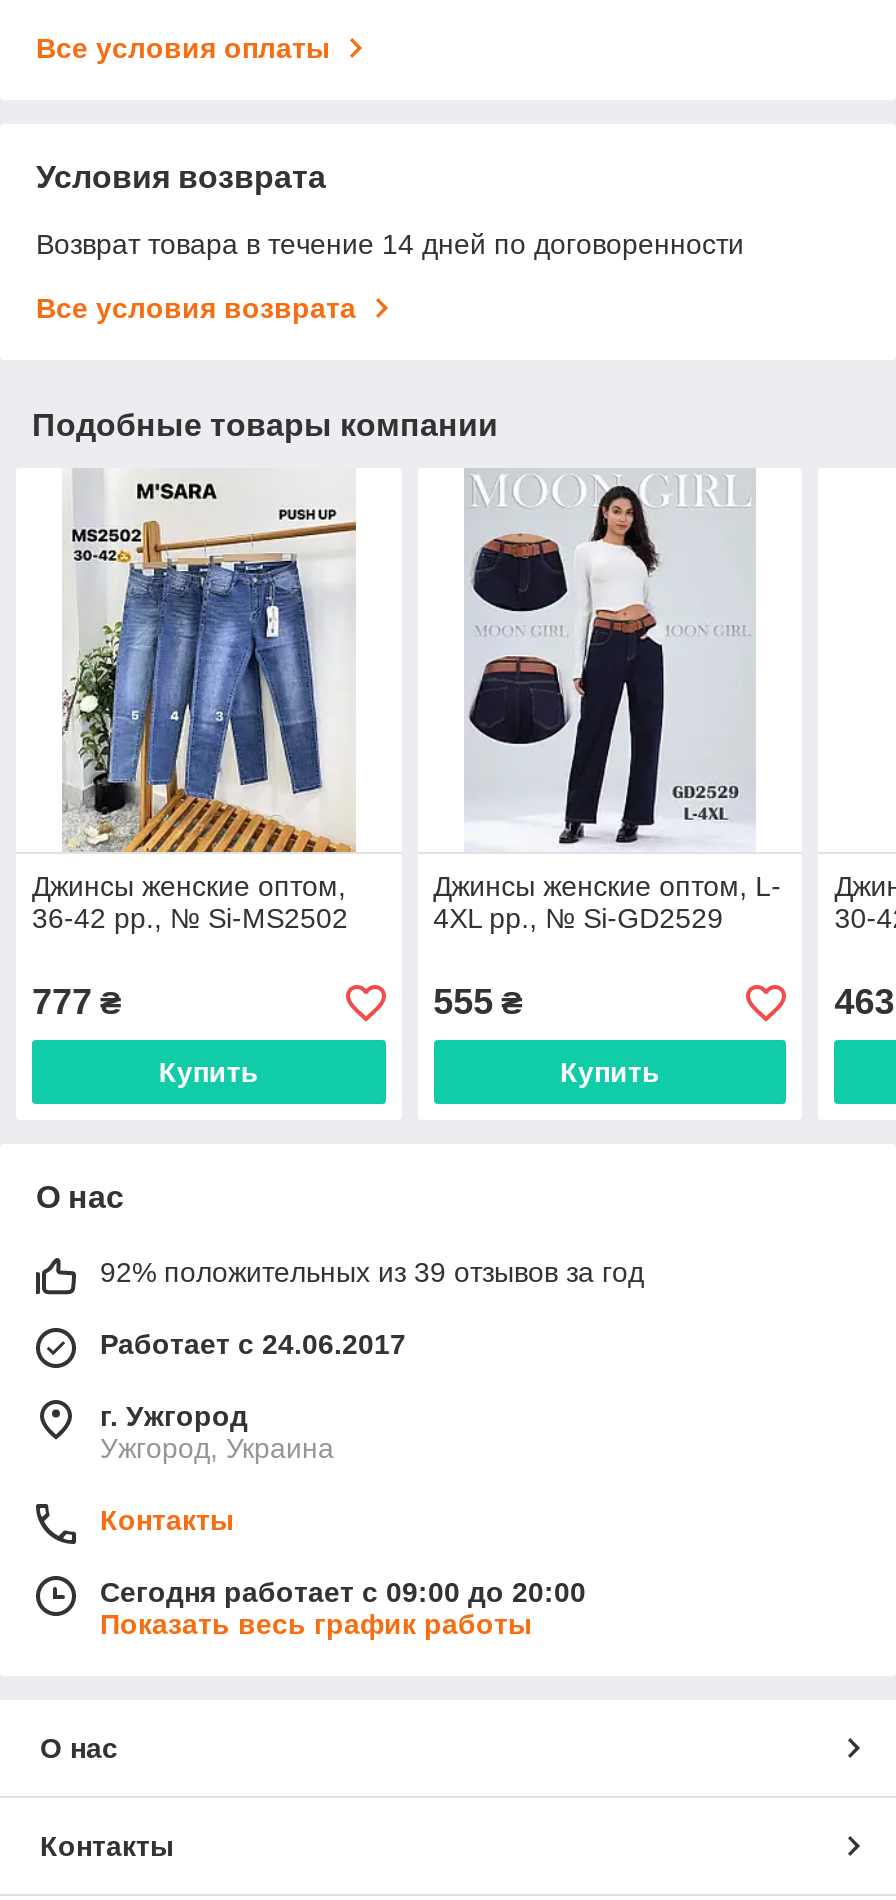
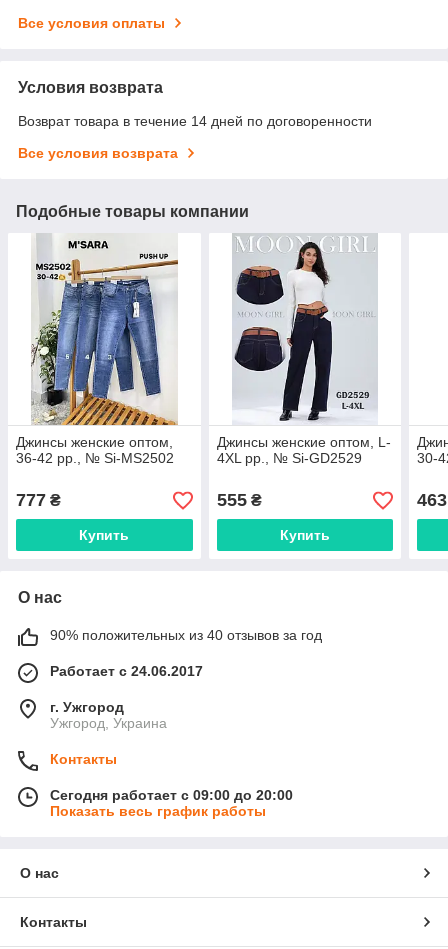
- 92% положительных из 39 отзывов за год
+ 90% положительных из 40 отзывов за год
